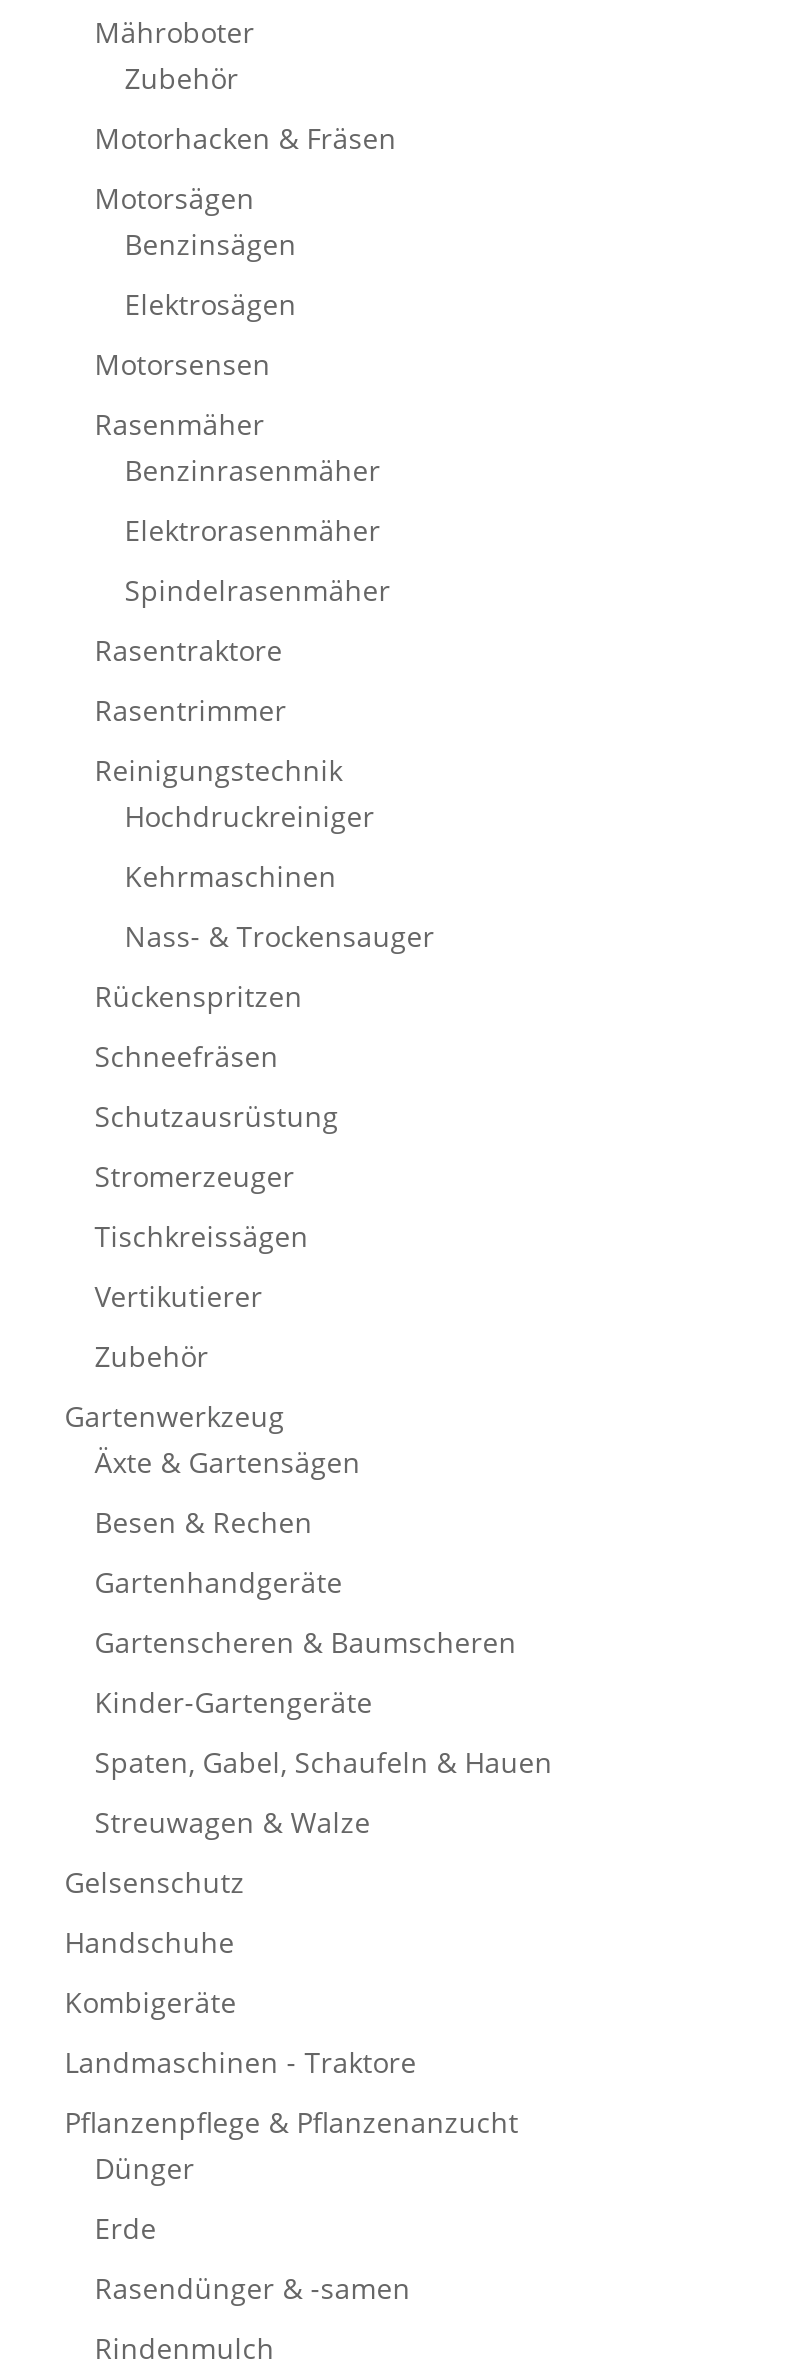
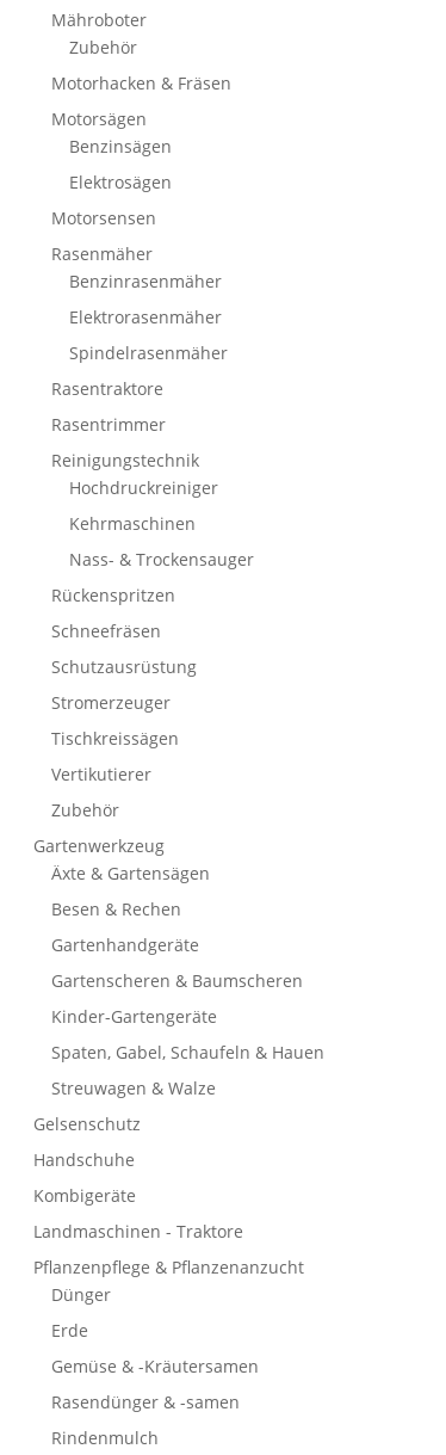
+ Gemüse & -Kräutersamen
